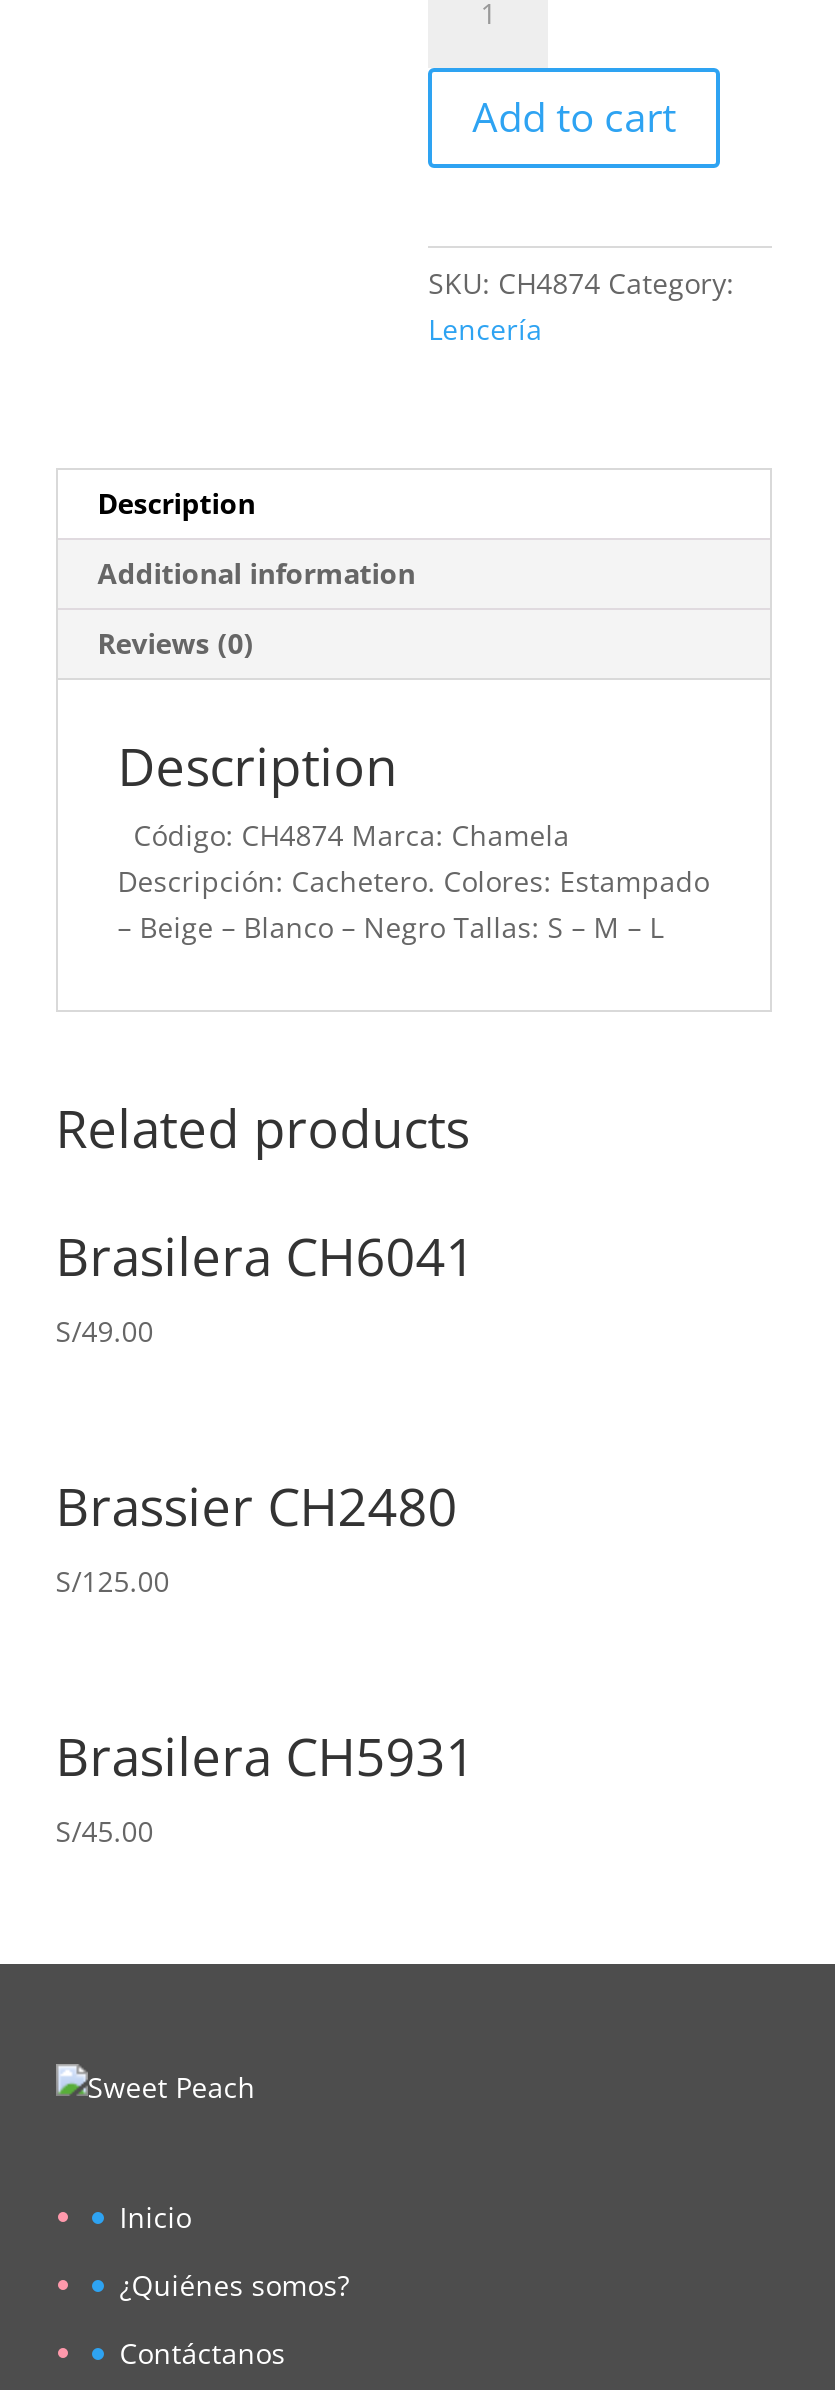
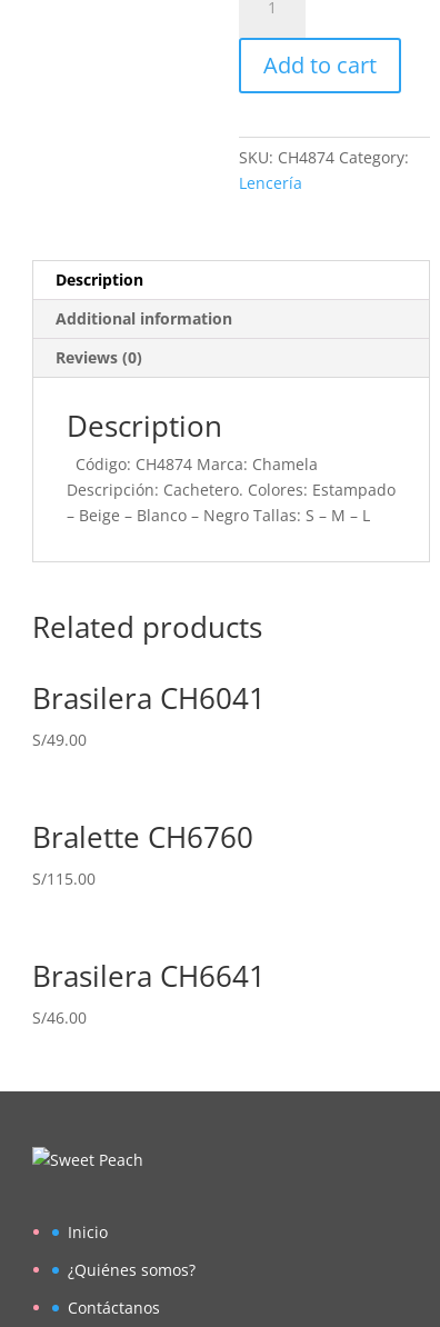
- Brassier CH2480
- S/125.00
+ Bralette CH6760
+ S/115.00

- Brasilera CH5931
- S/45.00
+ Brasilera CH6641
+ S/46.00
